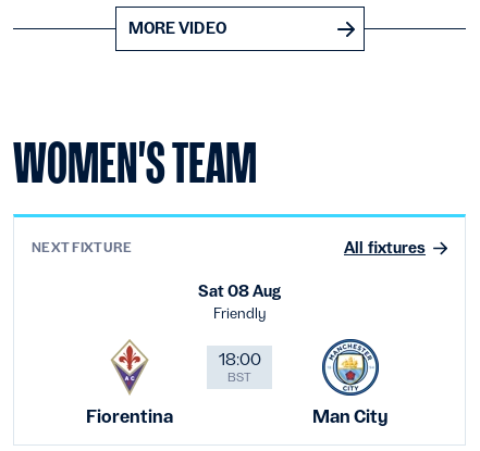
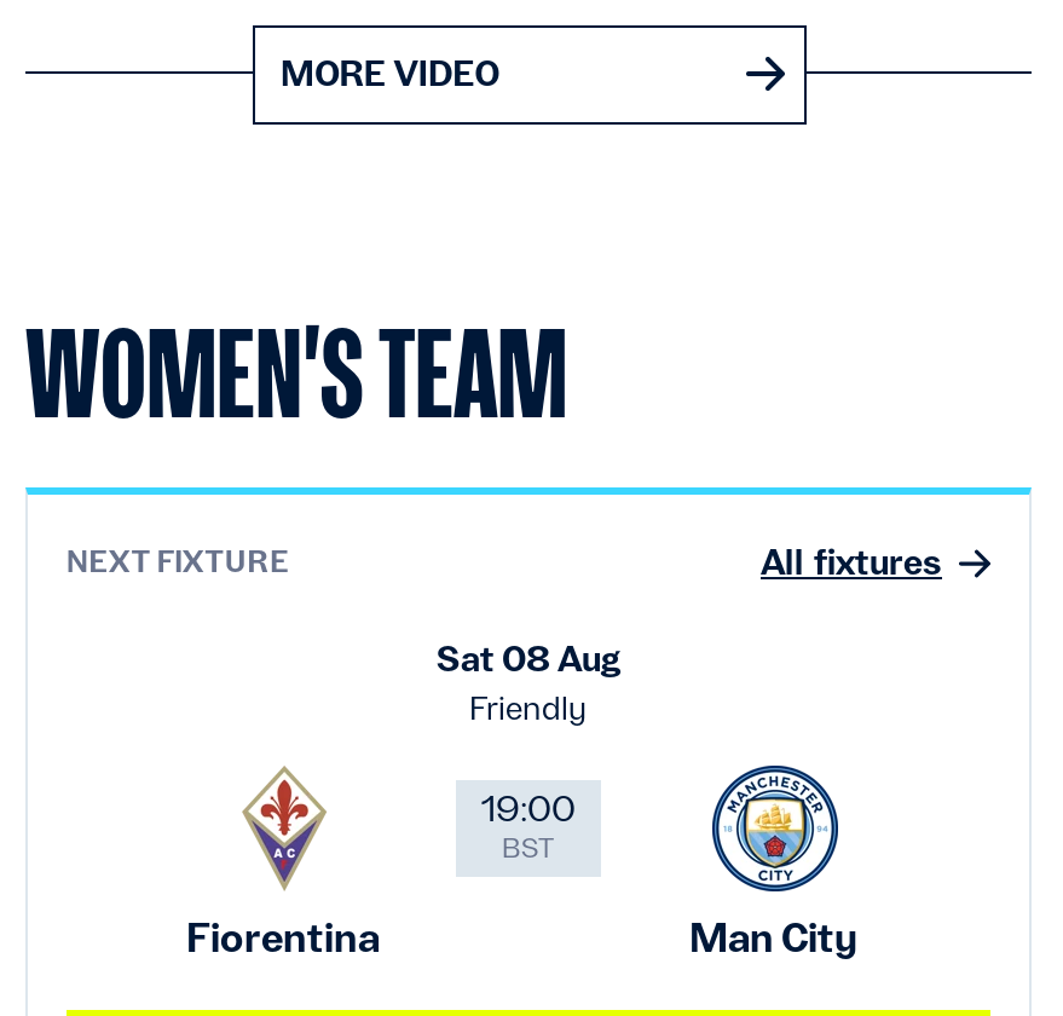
- 18:00
+ 19:00
